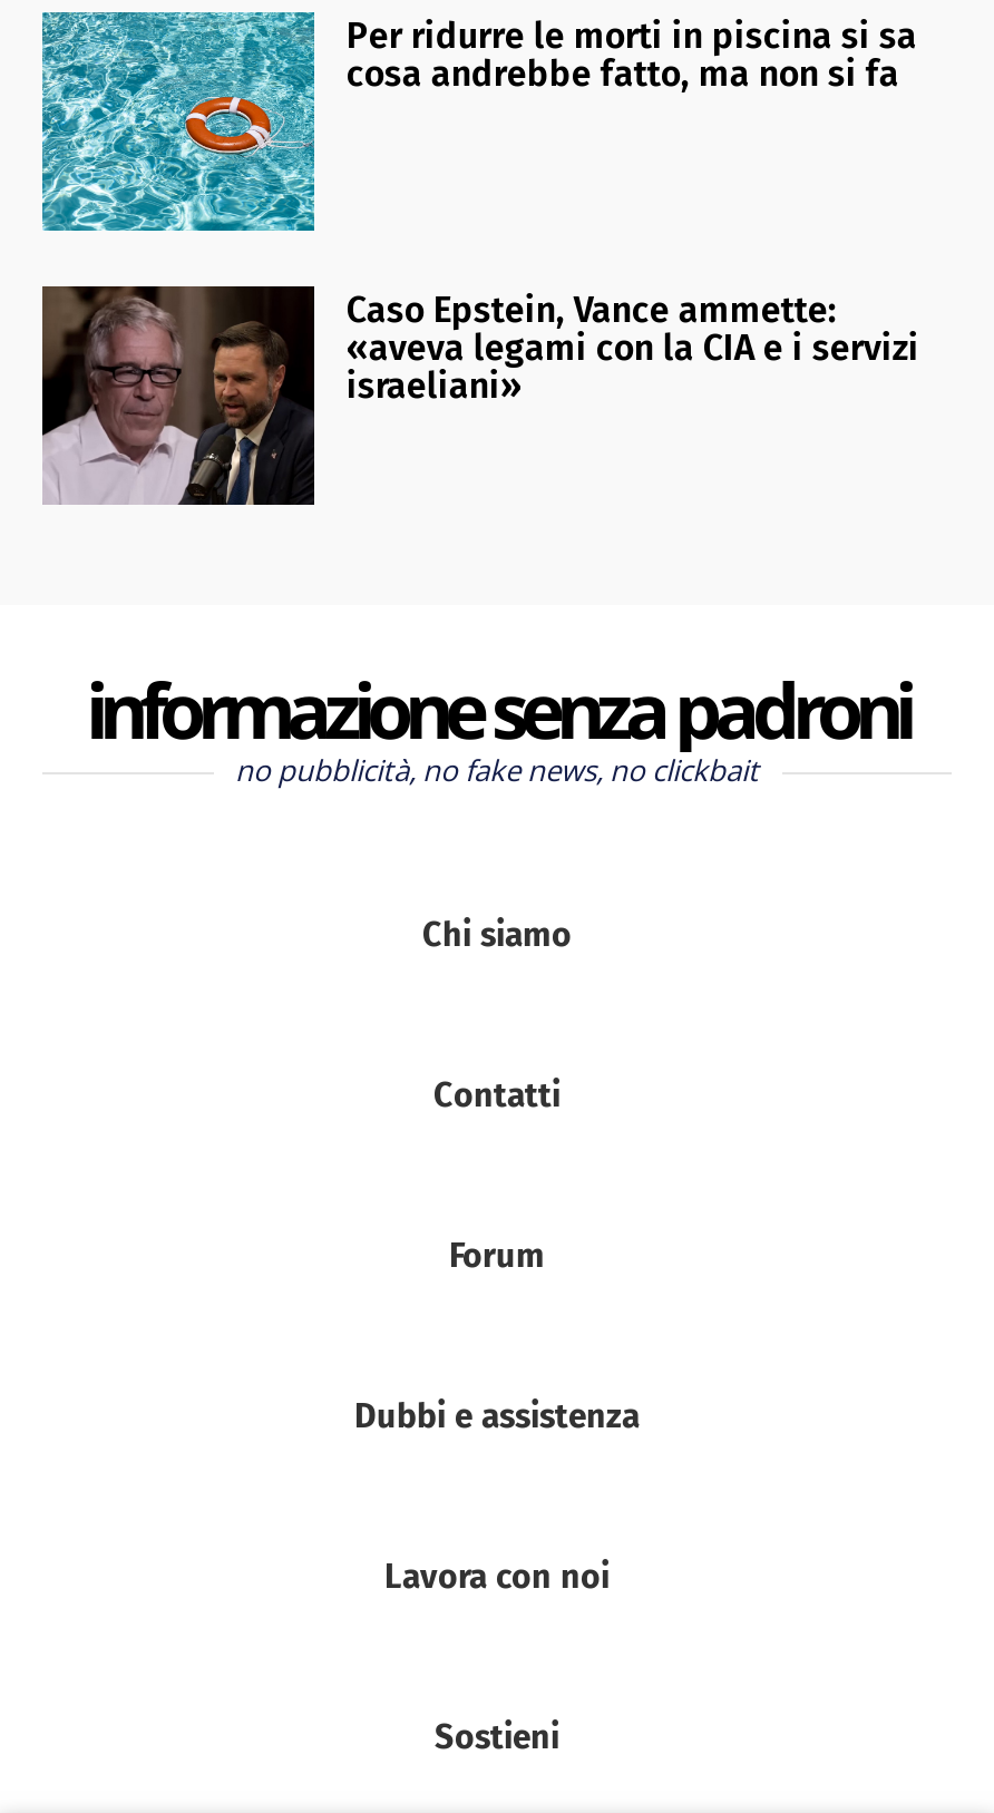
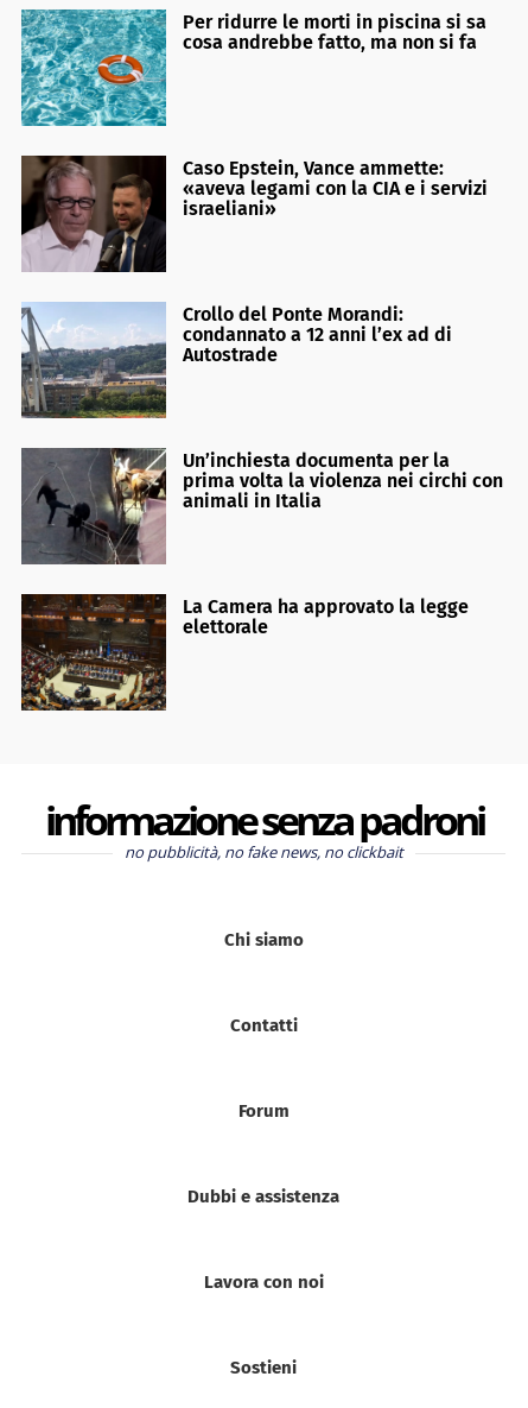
+ [image]
+ Crollo del Ponte Morandi:
+ condannato a 12 anni l’ex ad di
+ Autostrade

+ [image]
+ Un’inchiesta documenta per la
+ prima volta la violenza nei circhi con
+ animali in Italia

+ [image]
+ La Camera ha approvato la legge
+ elettorale
